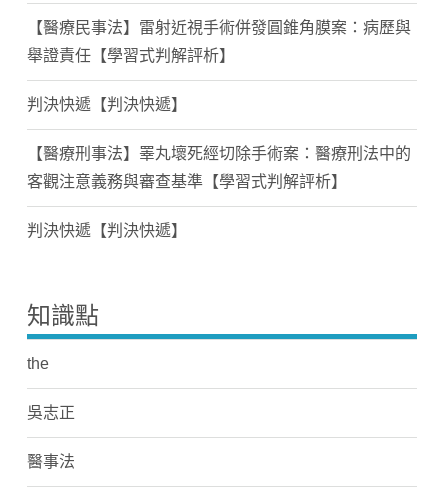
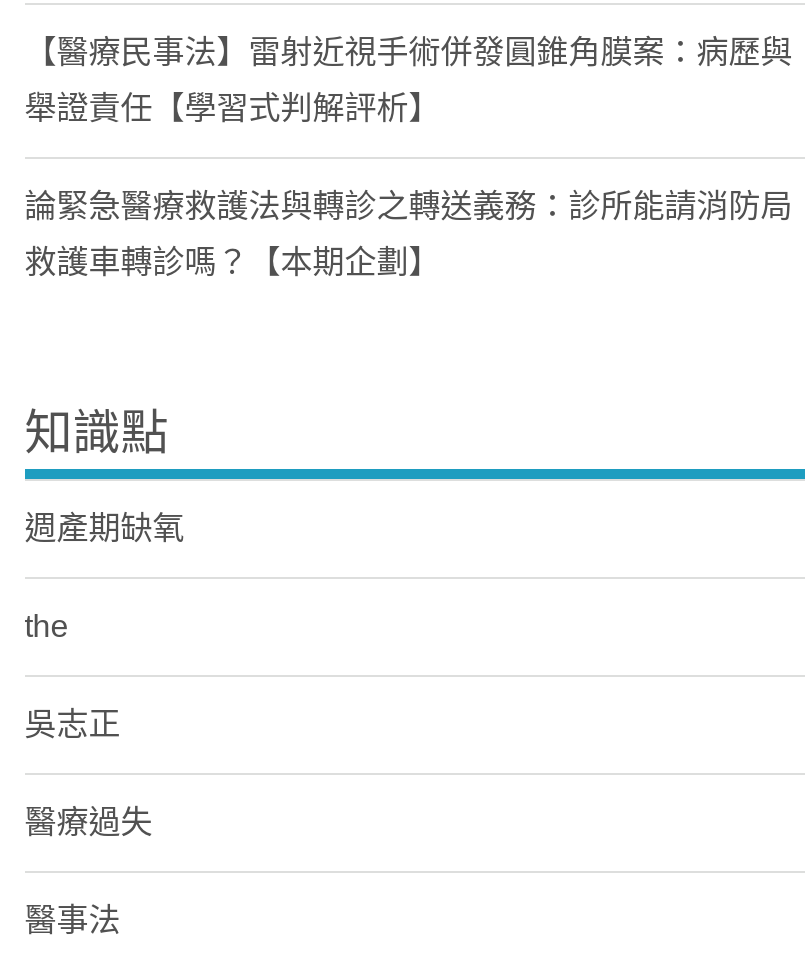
- 判決快遞【判決快遞】
- 【醫療刑事法】睪丸壞死經切除手術案：醫療刑法中的
- 客觀注意義務與審查基準【學習式判解評析】
- 判決快遞【判決快遞】
+ 論緊急醫療救護法與轉診之轉送義務：診所能請消防局
+ 救護車轉診嗎？【本期企劃】

moved up: 知識點

+ 週產期缺氧

moved up: the | 吳志正

+ 醫療過失
